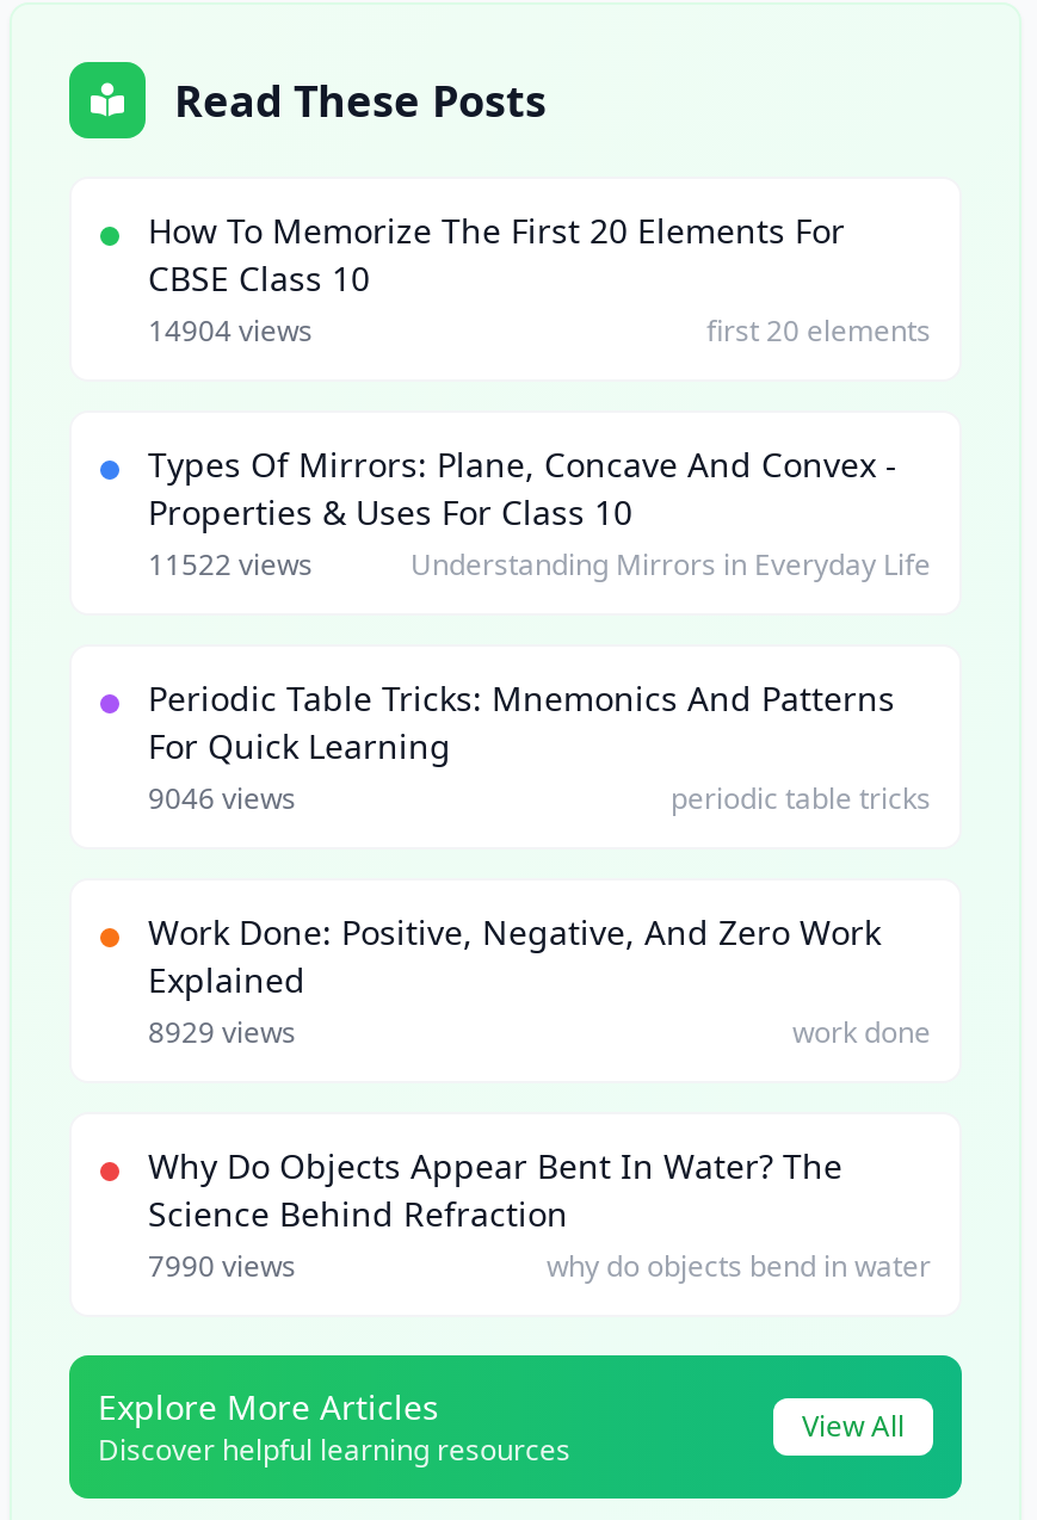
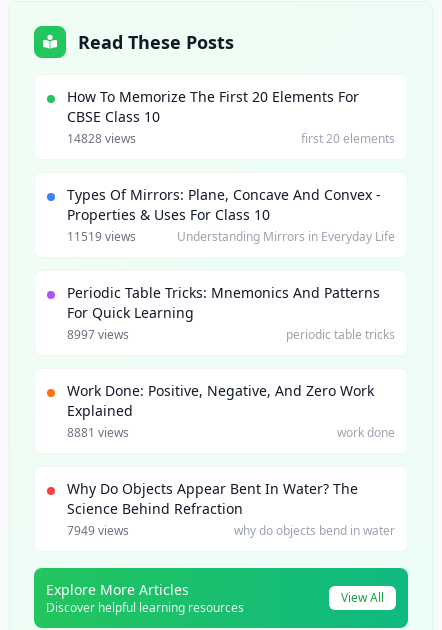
- 14904 views
+ 14828 views

- 11522 views
+ 11519 views

- 9046 views
+ 8997 views

- 8929 views
+ 8881 views

- 7990 views
+ 7949 views
